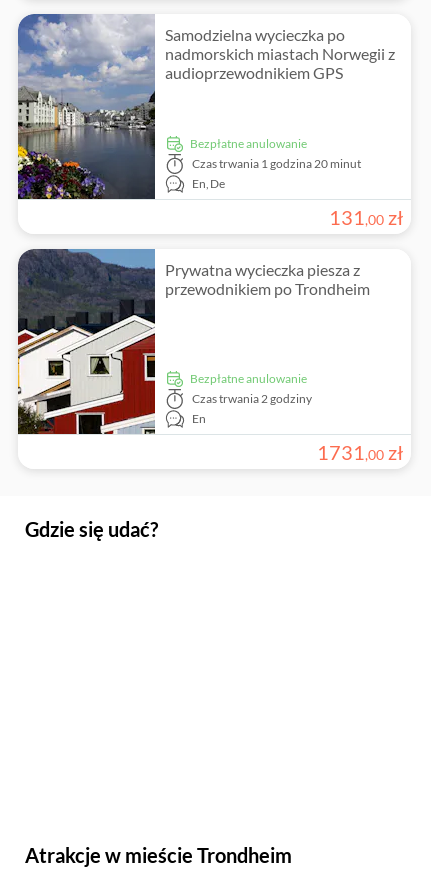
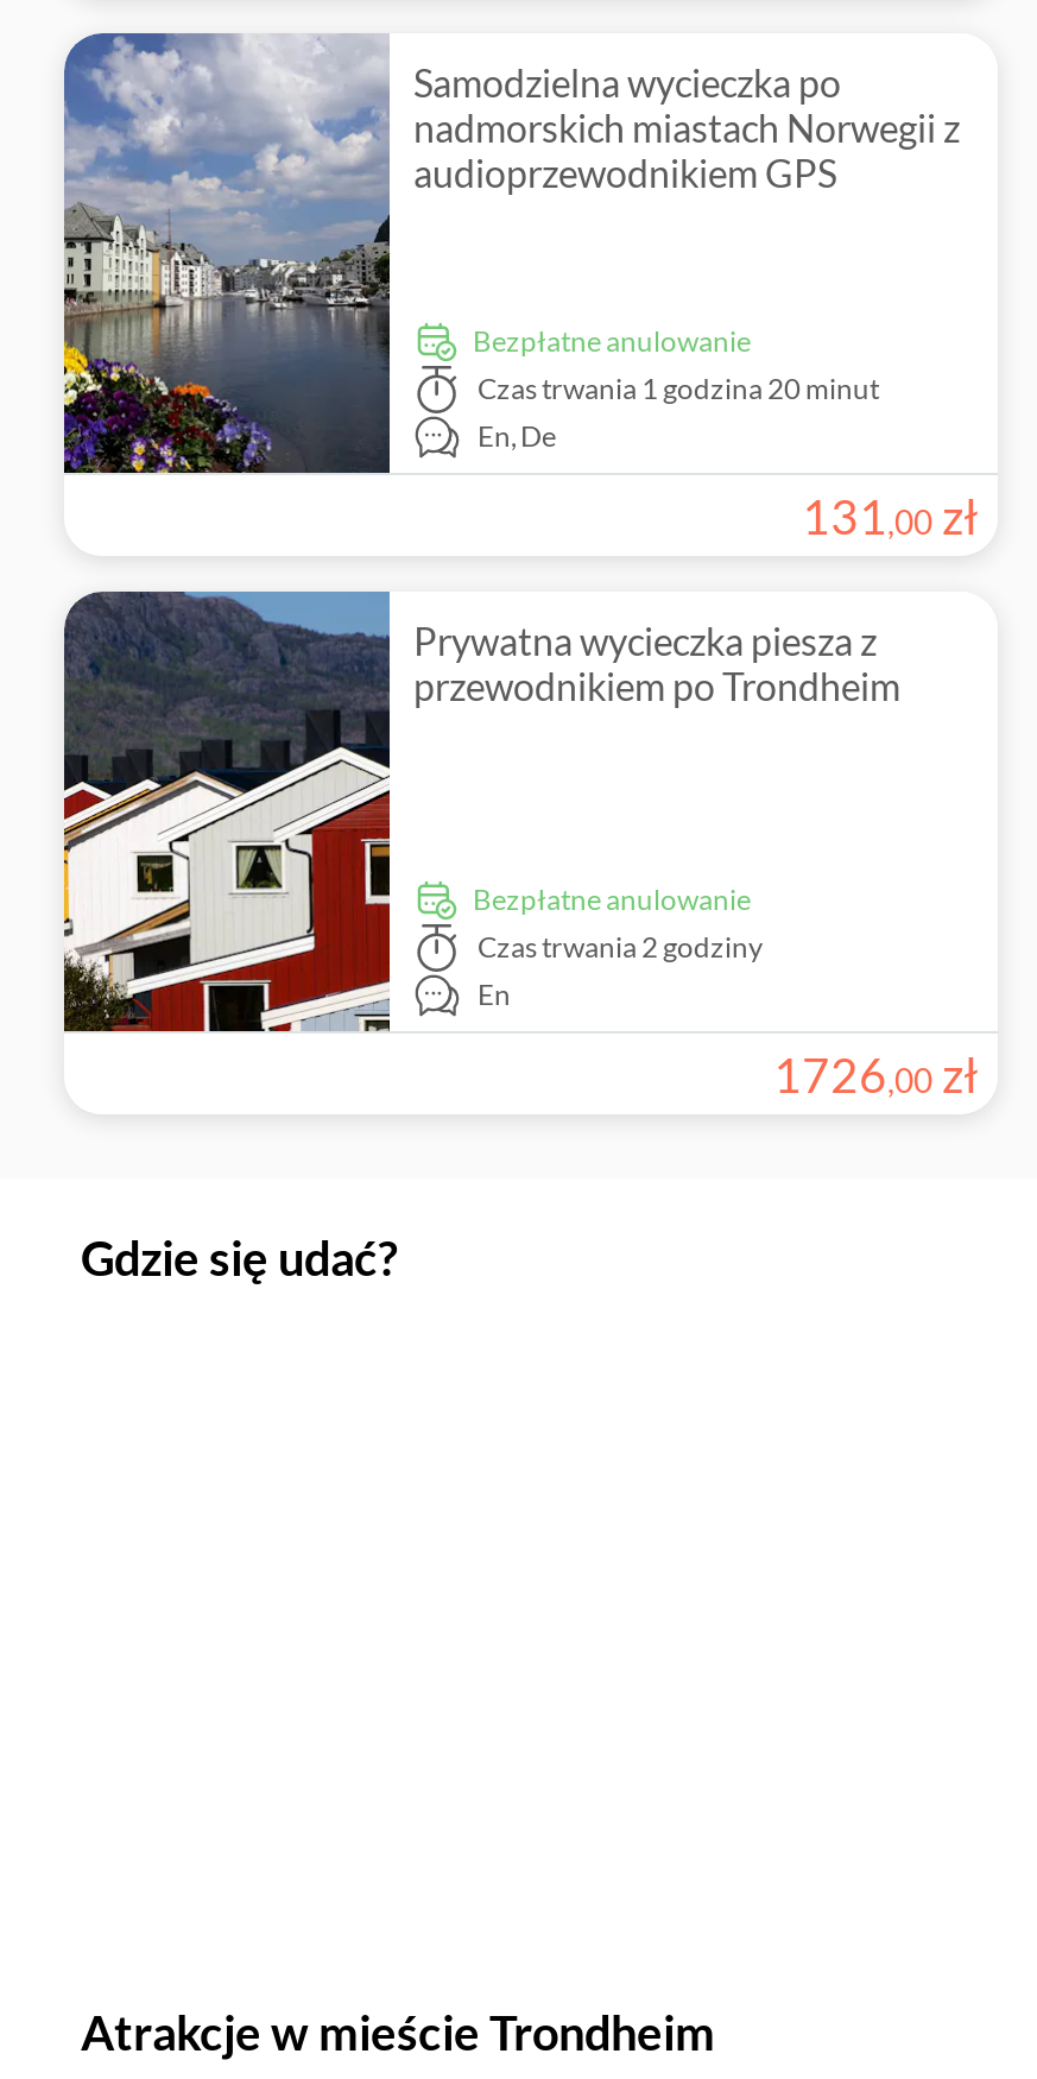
- 1731, 00 zł
+ 1726, 00 zł
